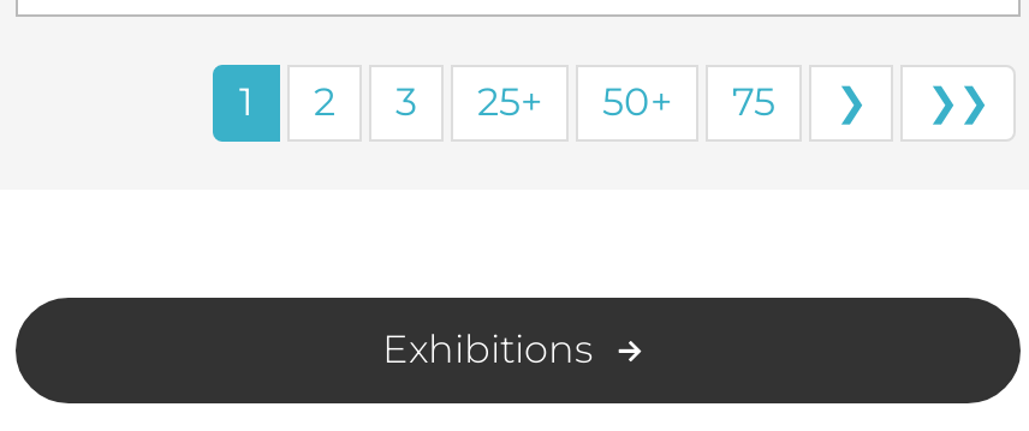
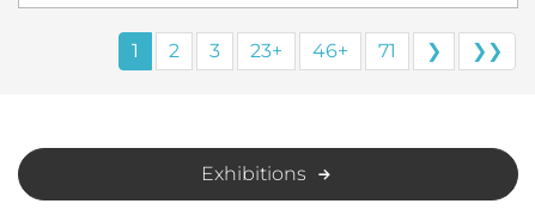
- 25+
+ 23+

- 50+
+ 46+

- 75
+ 71
